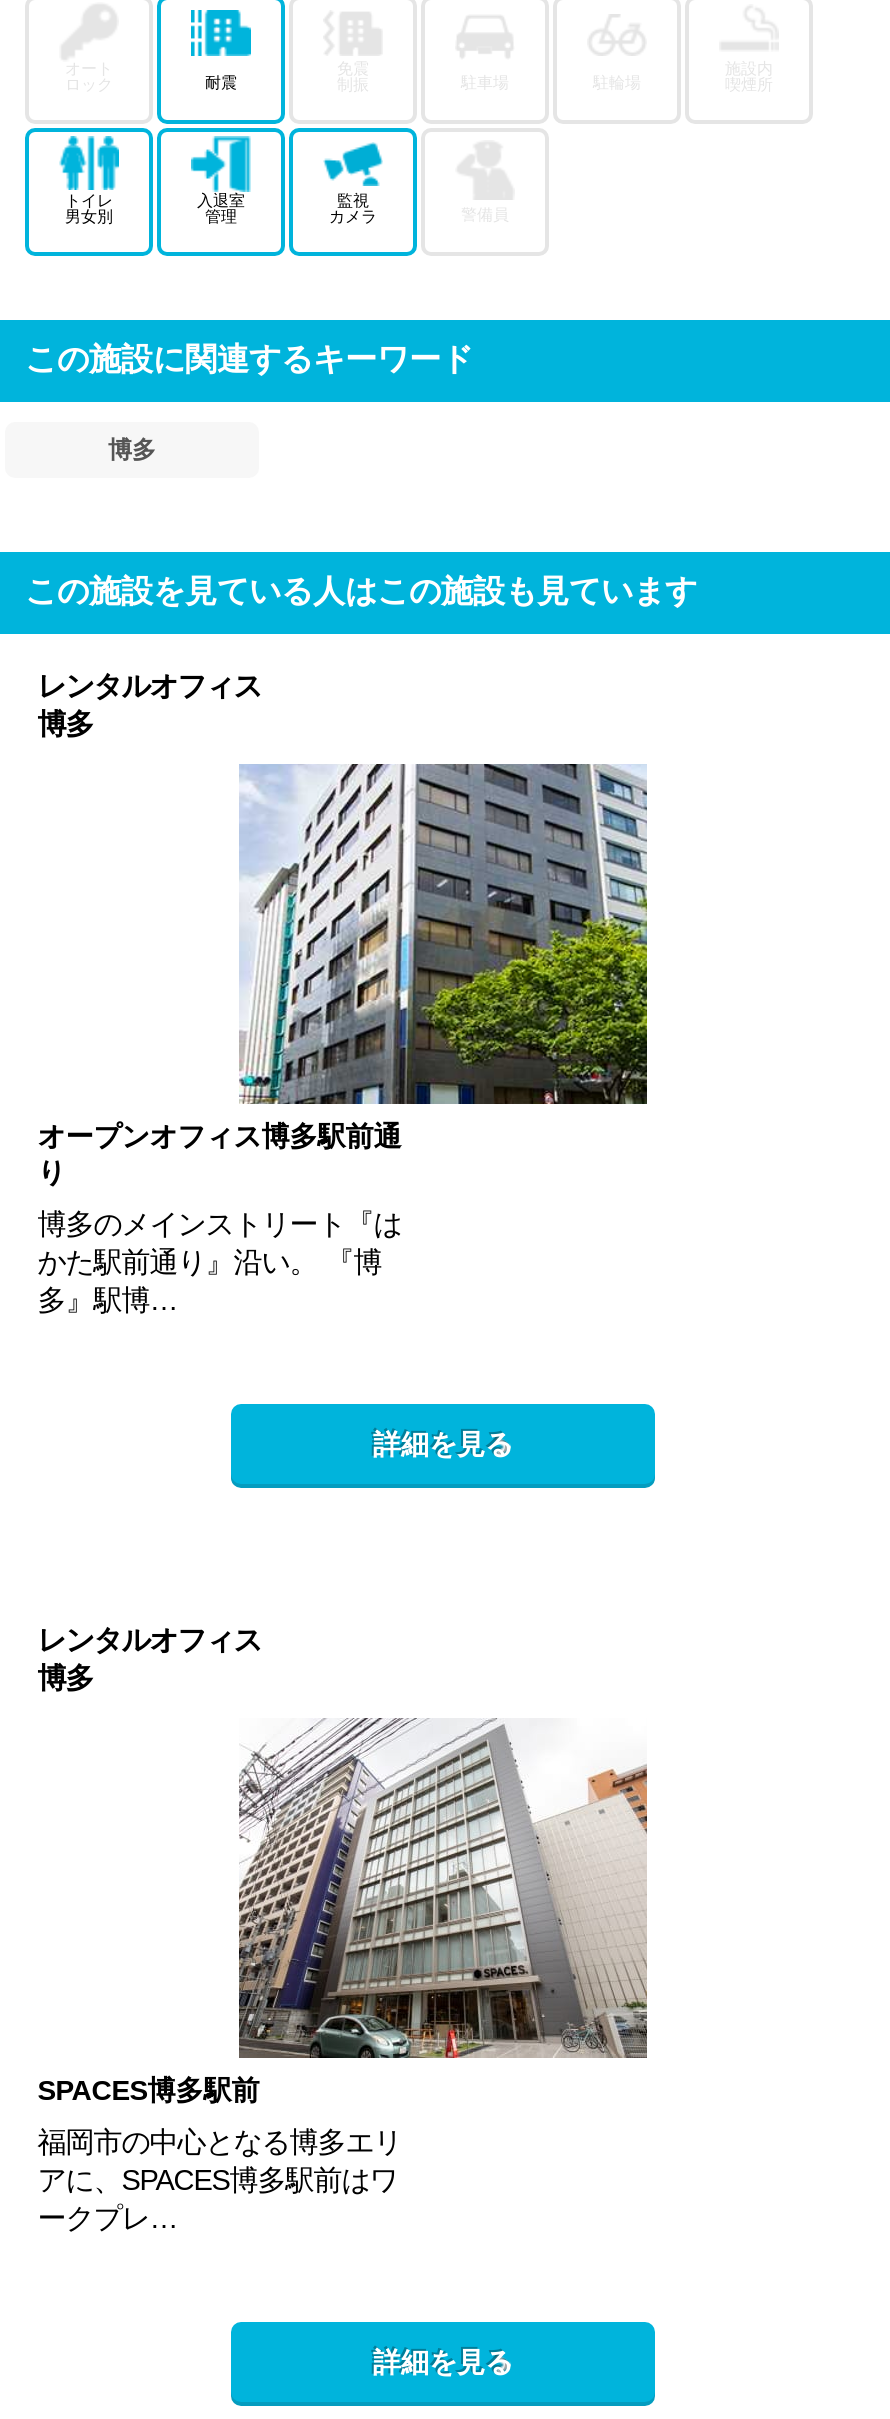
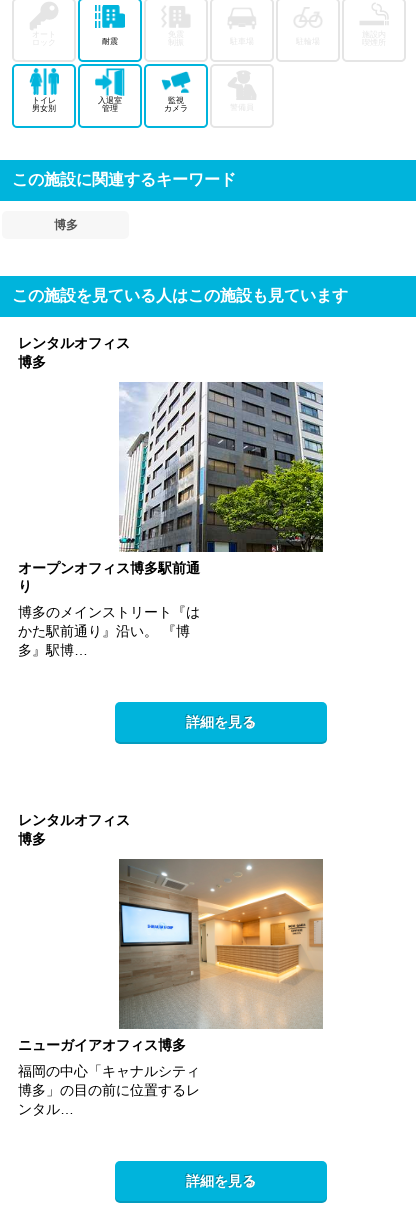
- [image]
- SPACES博多駅前
+ [image]
+ ニューガイアオフィス博多

- 福岡市の中心となる博多エリ
- アに、SPACES博多駅前はワ
- ークプレ…
+ 福岡の中心「キャナルシティ
+ 博多」の目の前に位置するレ
+ ンタル…
